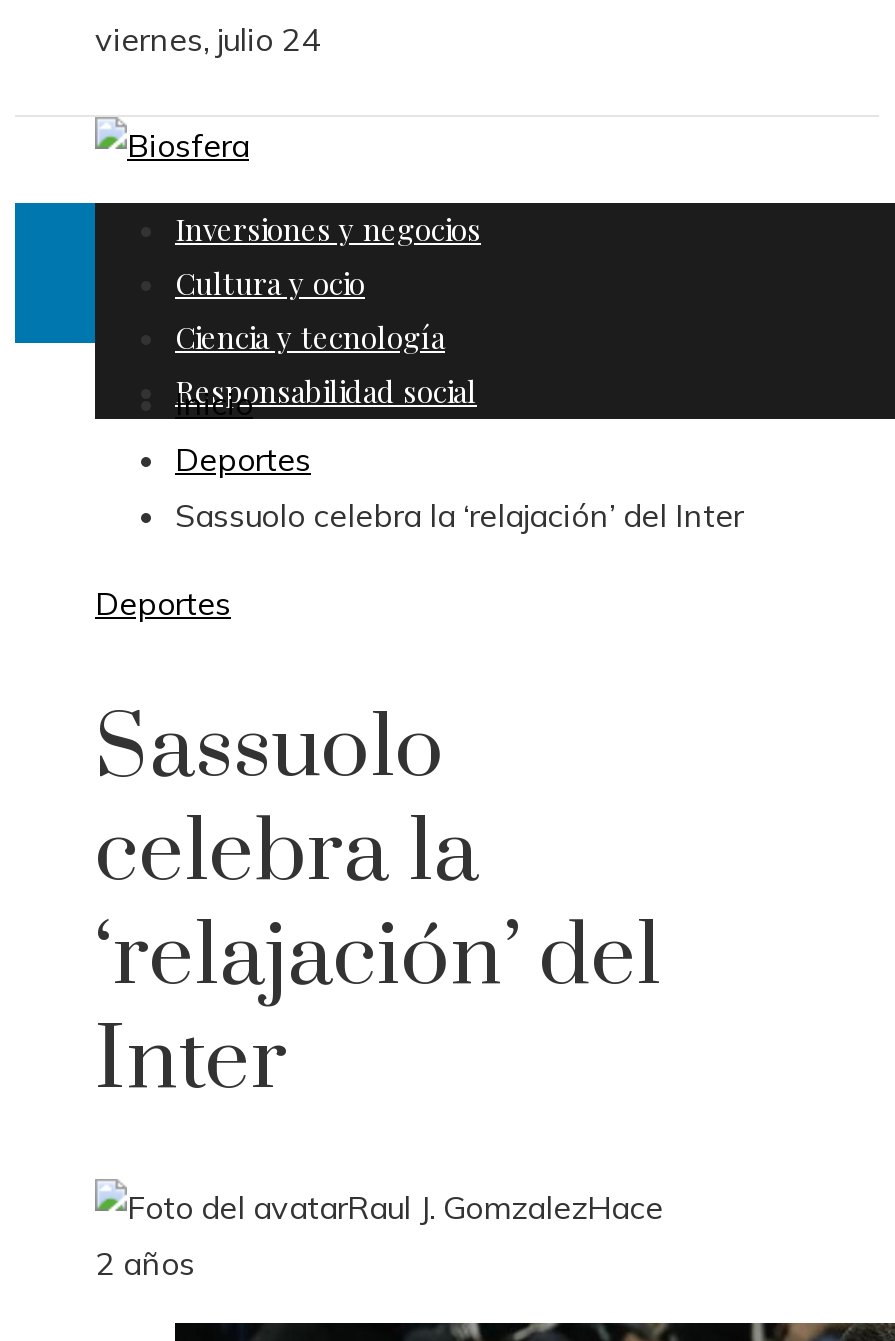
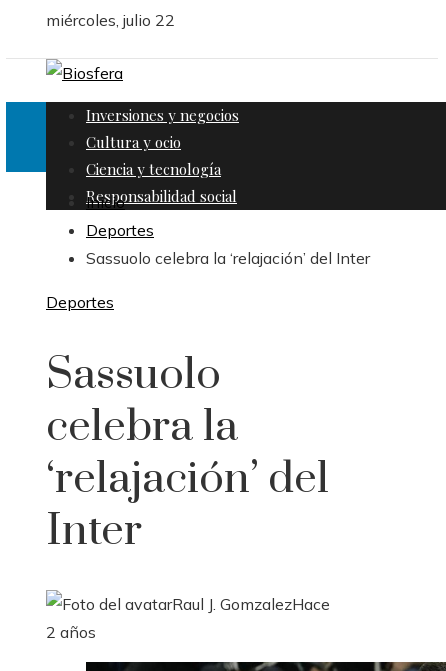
- viernes, julio 24
+ miércoles, julio 22
